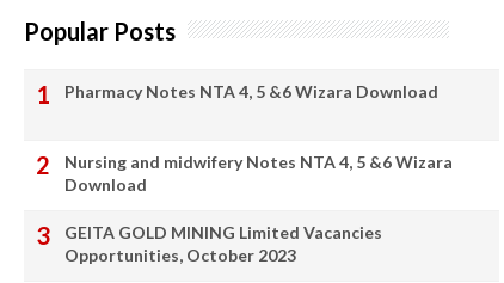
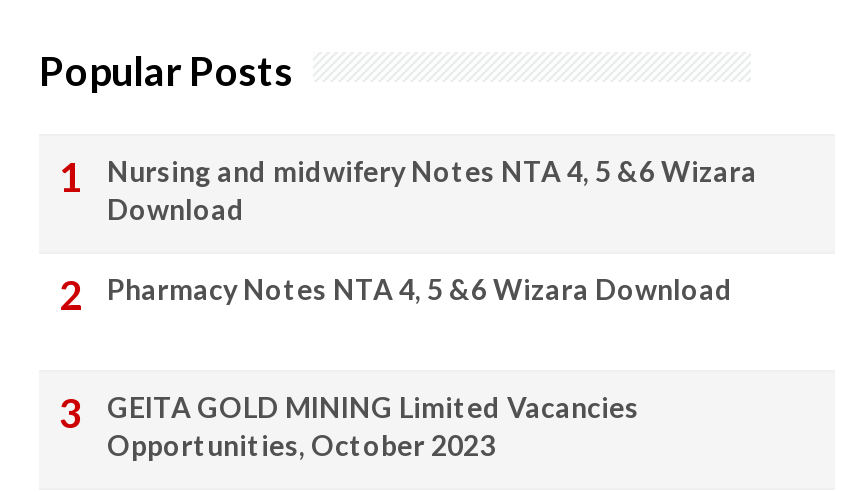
moved down: Pharmacy Notes NTA 4, 5 &6 Wizara Download

moved up: Nursing and midwifery Notes NTA 4, 5 &6 Wizara | Download
